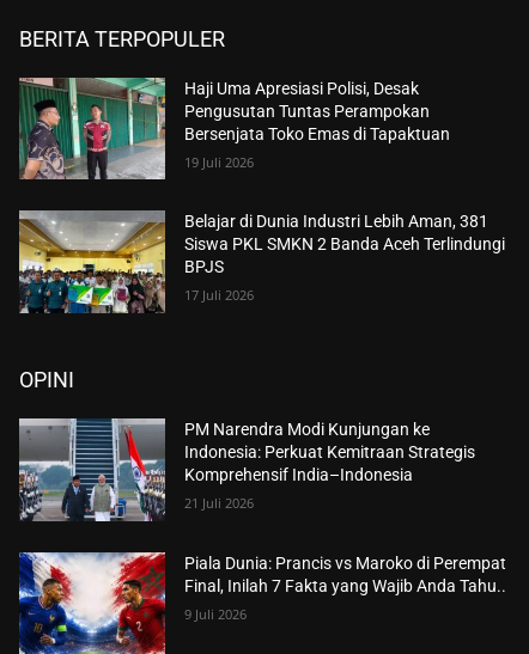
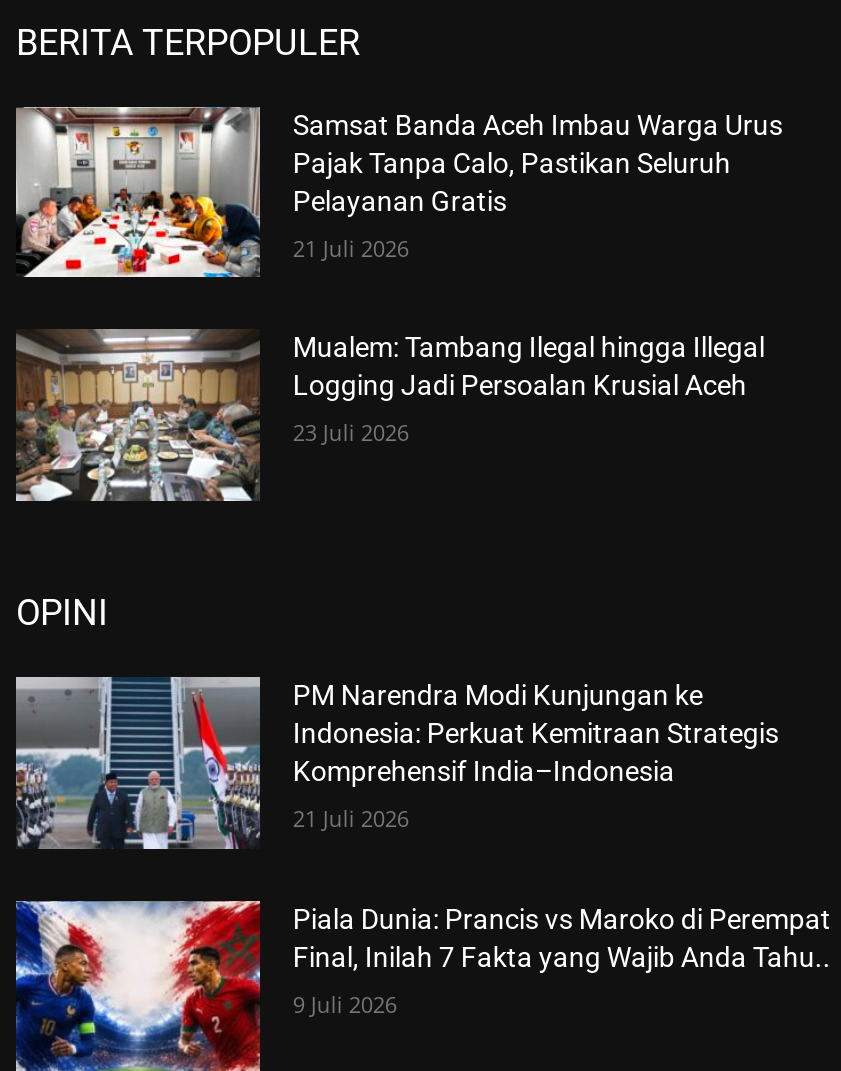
- [image]
- Haji Uma Apresiasi Polisi, Desak
- Pengusutan Tuntas Perampokan
- Bersenjata Toko Emas di Tapaktuan
+ [image]
+ Samsat Banda Aceh Imbau Warga Urus
+ Pajak Tanpa Calo, Pastikan Seluruh
+ Pelayanan Gratis

- 19 Juli 2026
+ 21 Juli 2026

- [image]
- Belajar di Dunia Industri Lebih Aman, 381
- Siswa PKL SMKN 2 Banda Aceh Terlindungi
- BPJS
+ [image]
+ Mualem: Tambang Ilegal hingga Illegal
+ Logging Jadi Persoalan Krusial Aceh

- 17 Juli 2026
+ 23 Juli 2026
